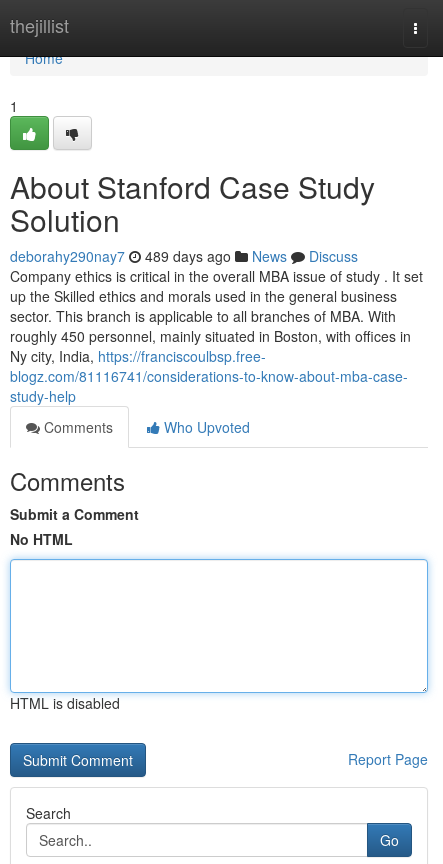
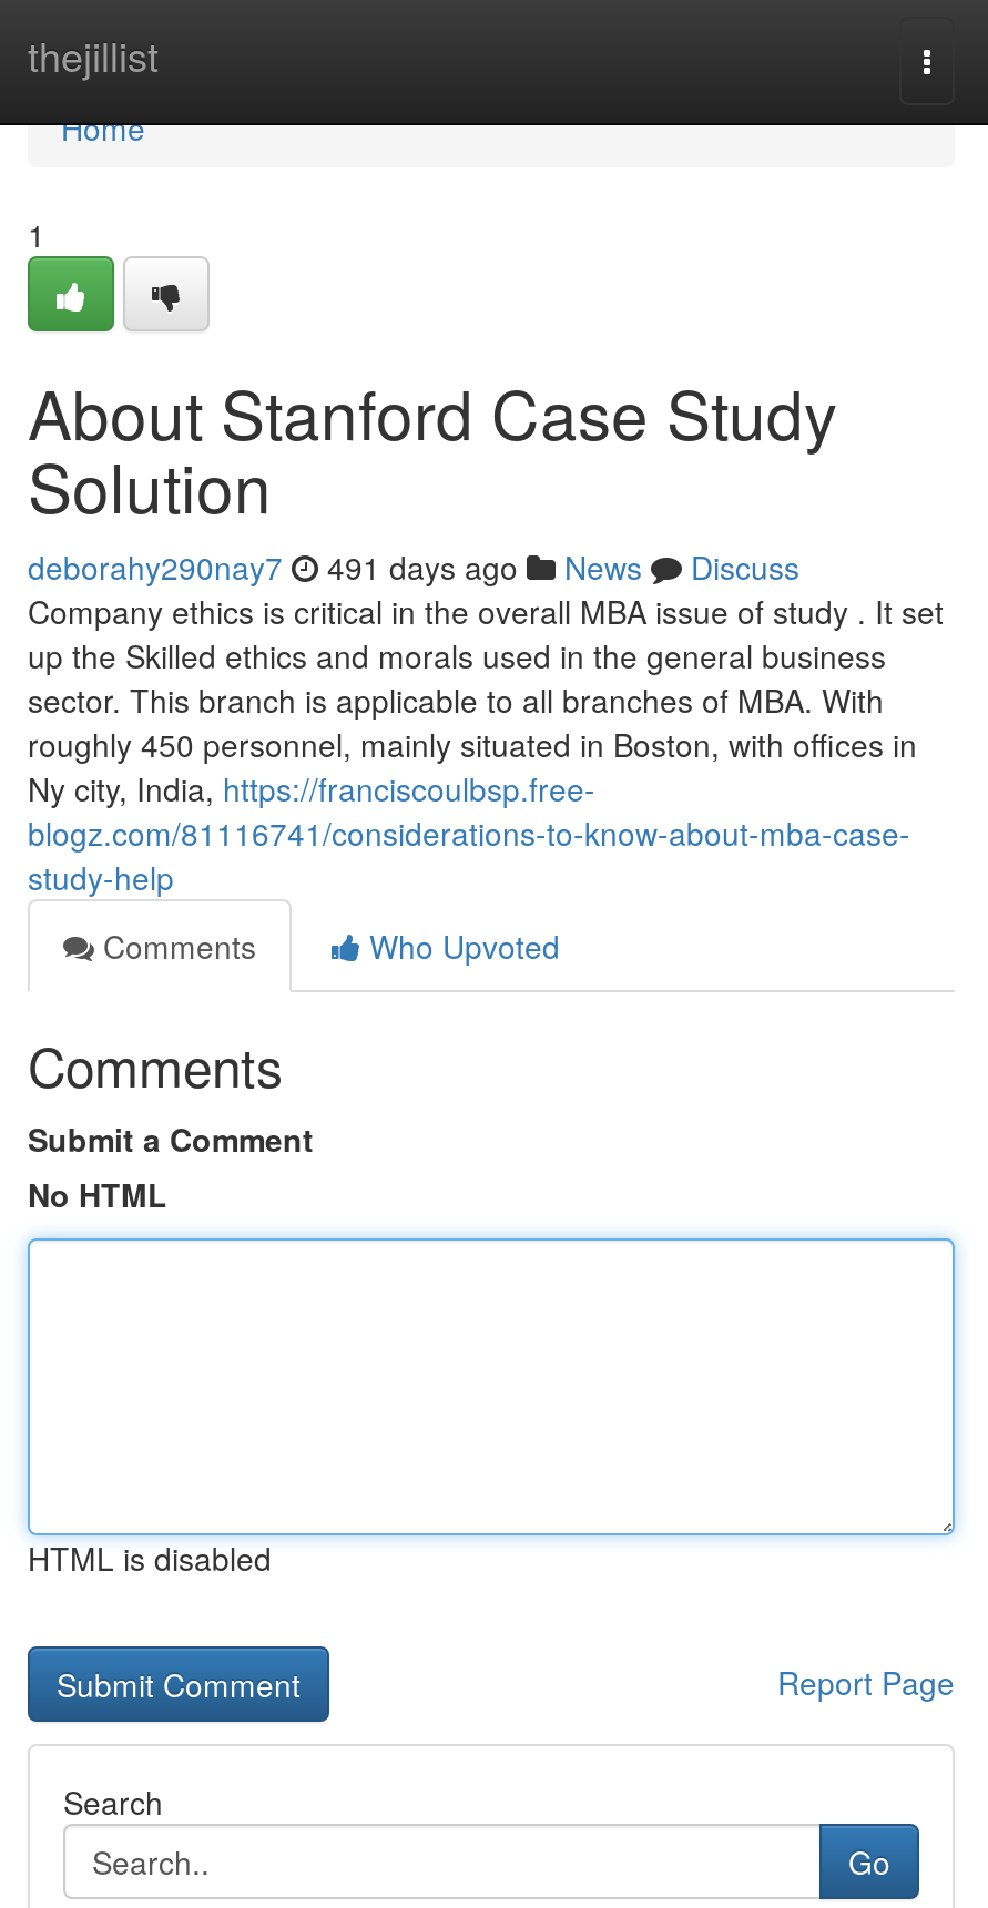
- deborahy290nay7 489 days ago News Discuss
+ deborahy290nay7 491 days ago News Discuss
